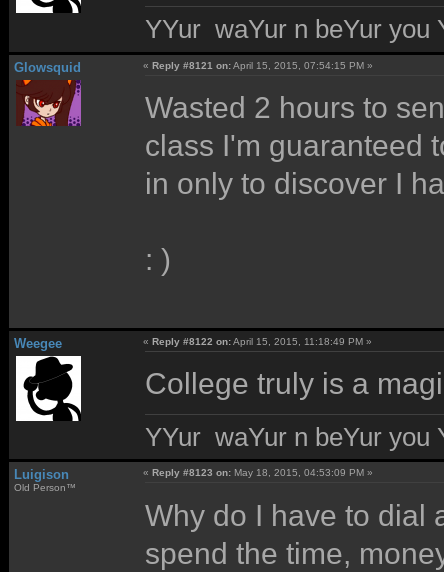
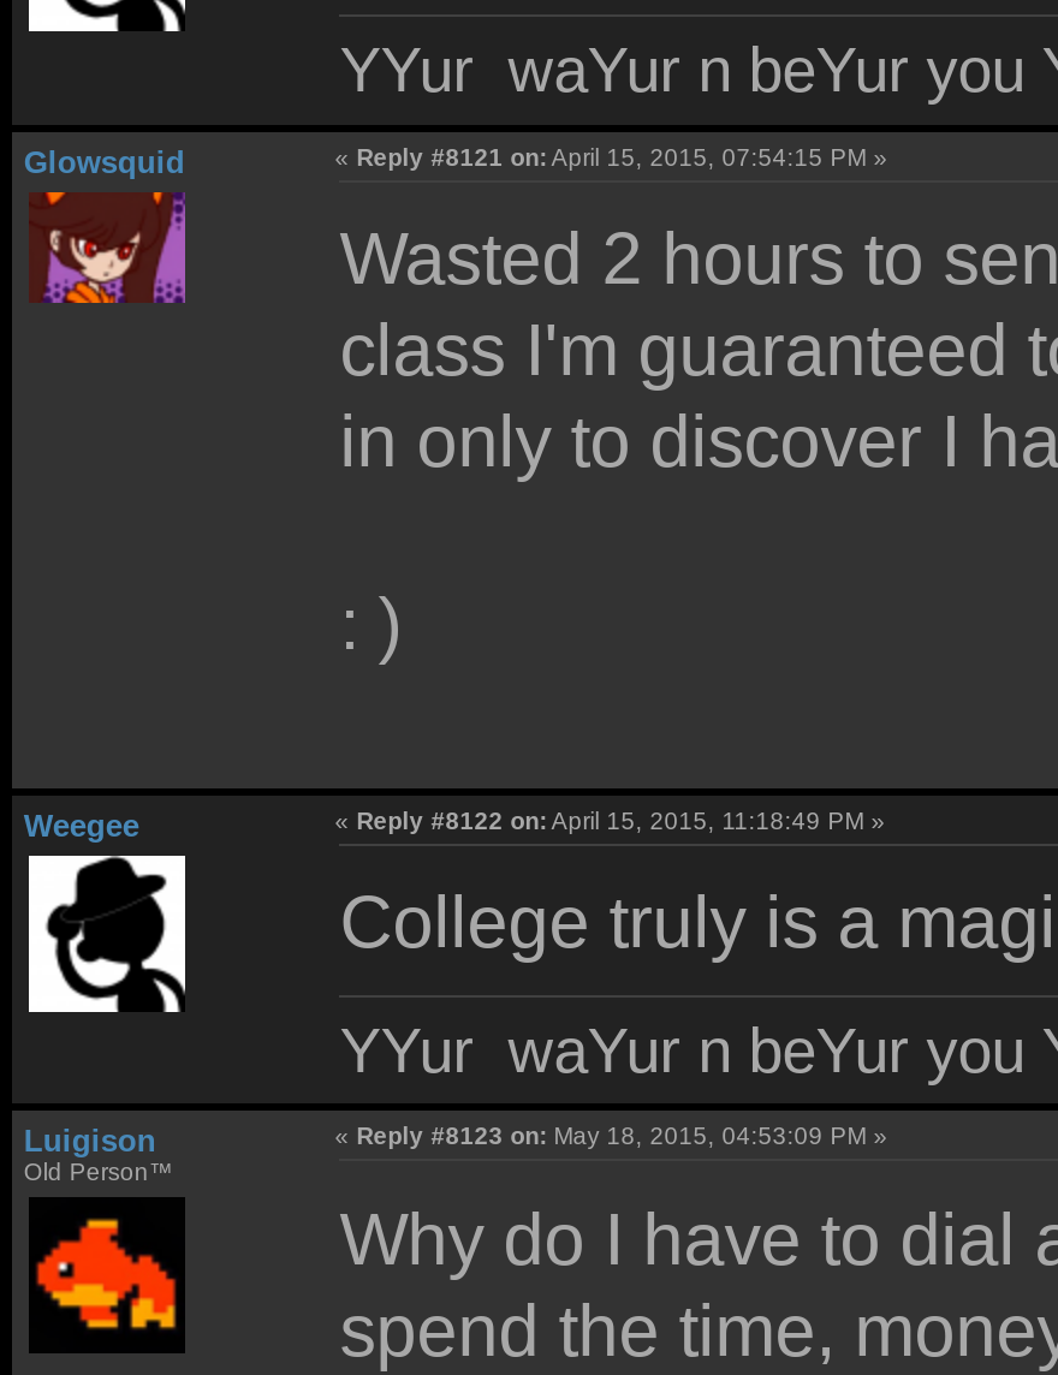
+ [image]
